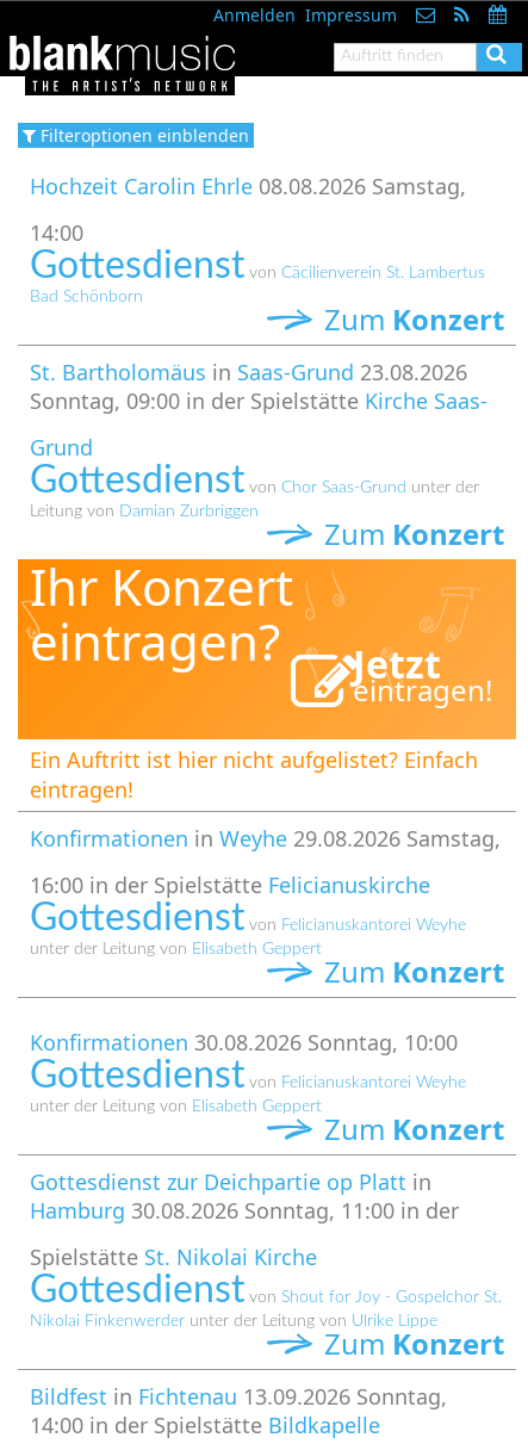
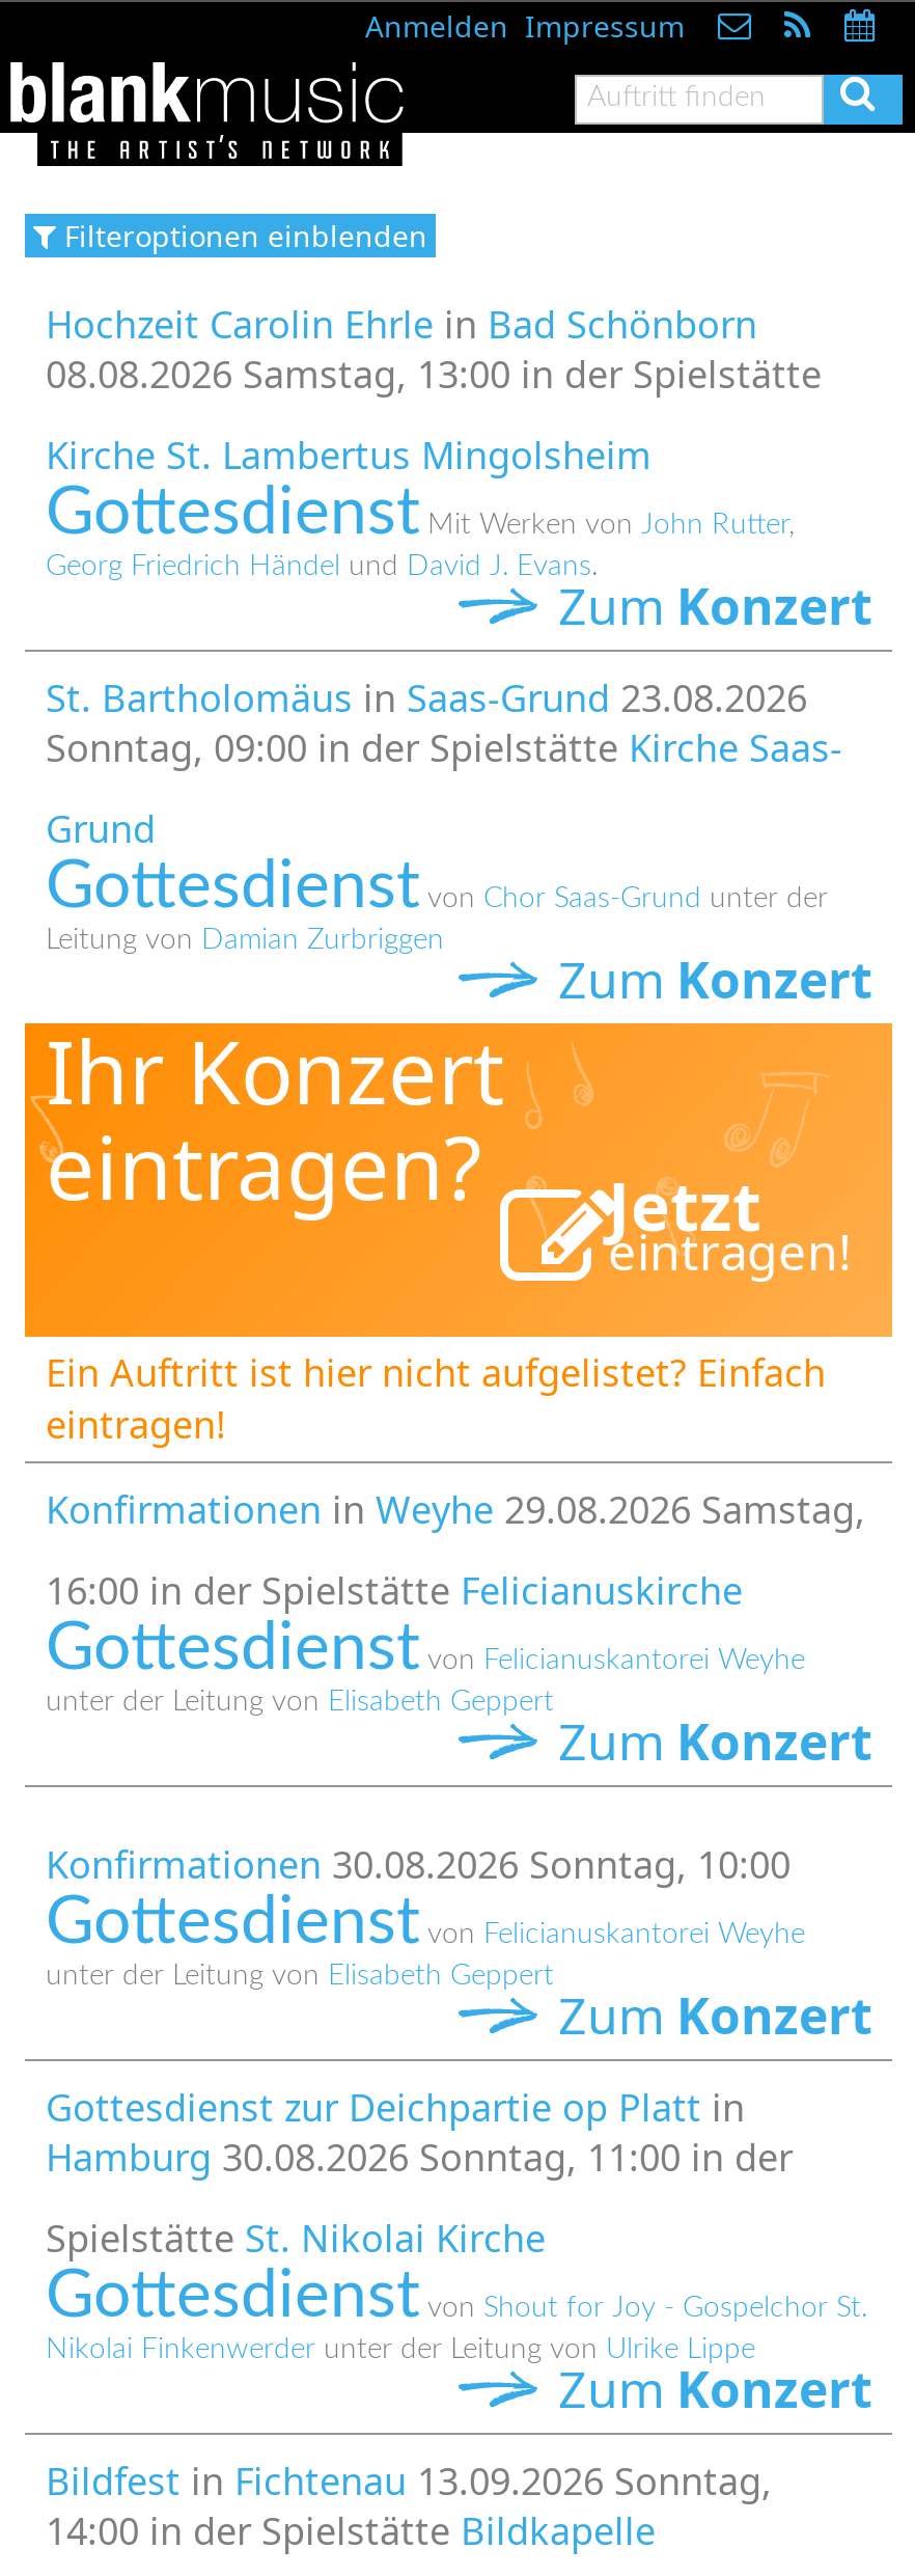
- Hochzeit Carolin Ehrle 08.08.2026 Samstag,
+ Hochzeit Carolin Ehrle in Bad Schönborn
+ 08.08.2026 Samstag, 13:00 in der Spielstätte

- 14:00
- Gottesdienstvon Cäcilienverein St. Lambertus
- Bad Schönborn
+ Kirche St. Lambertus Mingolsheim
+ Gottesdienst Mit Werken von John Rutter,
+ Georg Friedrich Händel und David J. Evans.
